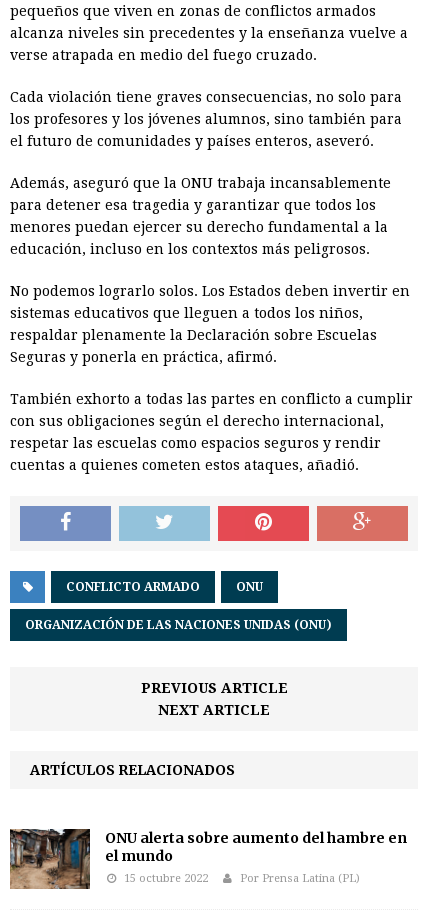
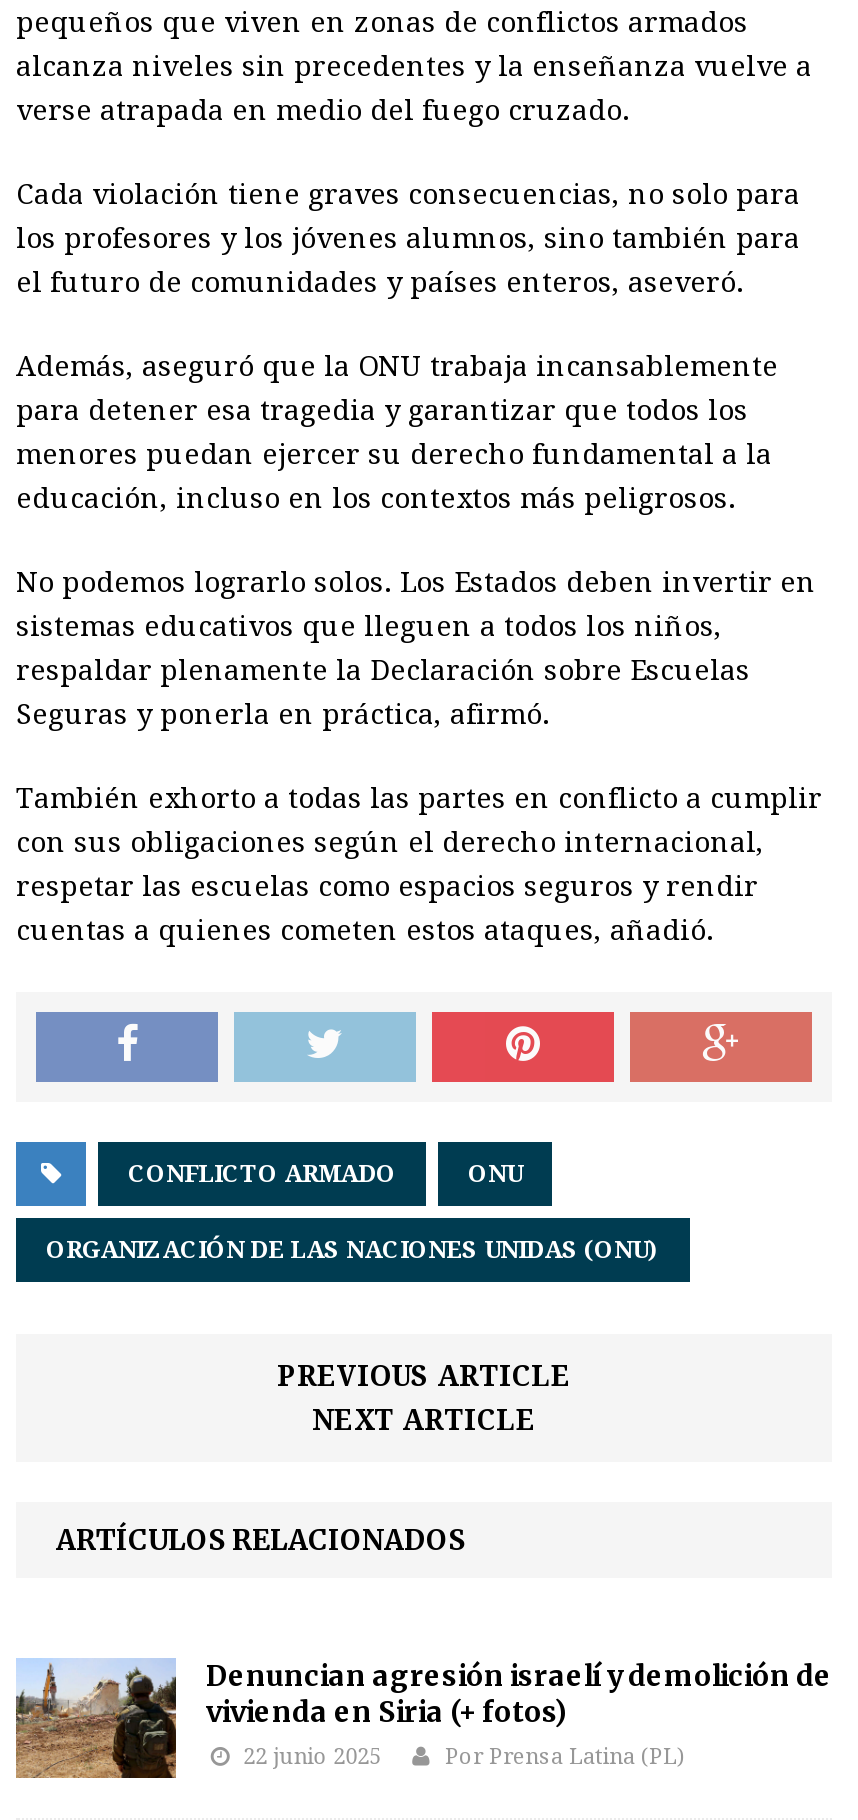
- [image]
- ONU alerta sobre aumento del hambre en
- el mundo
- 15 octubre 2022
+ [image]
+ Denuncian agresión israelí y demolición de
+ vivienda en Siria (+ fotos)
+ 22 junio 2025
